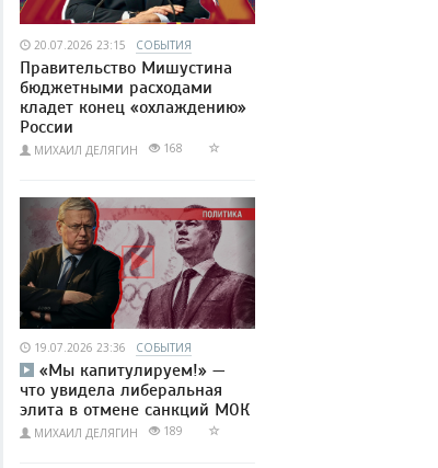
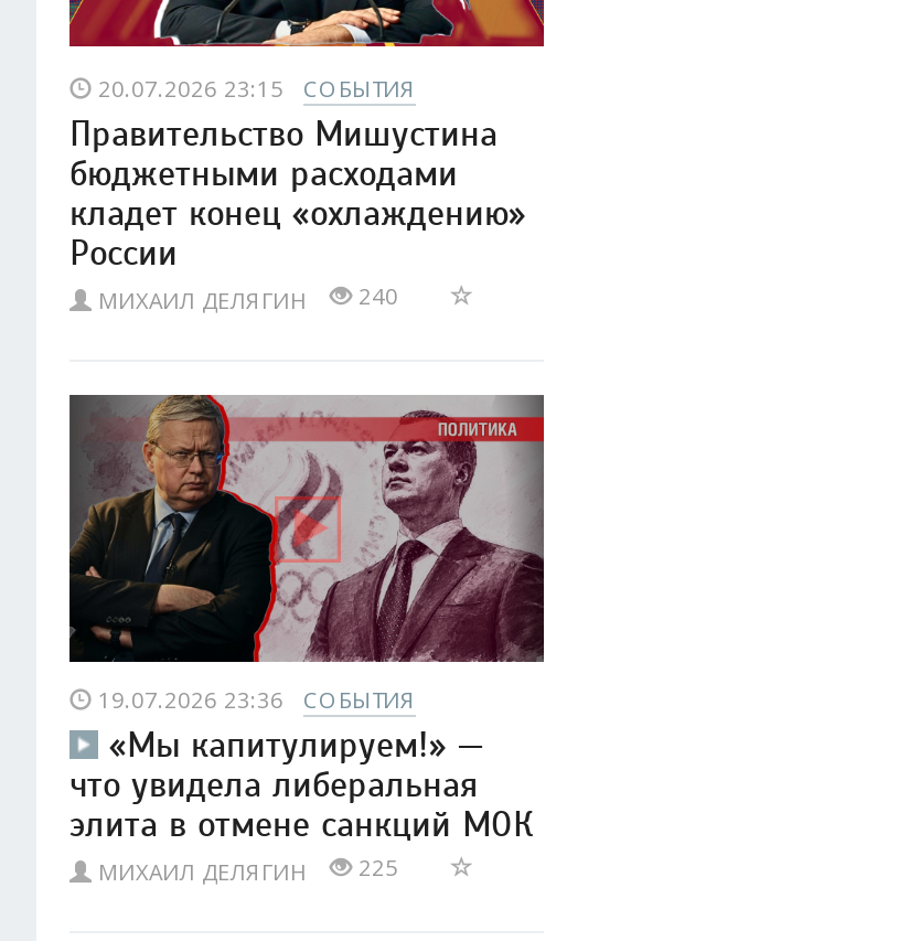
- МИХАИЛ ДЕЛЯГИН 168
+ МИХАИЛ ДЕЛЯГИН 240

- МИХАИЛ ДЕЛЯГИН 189
+ МИХАИЛ ДЕЛЯГИН 225
